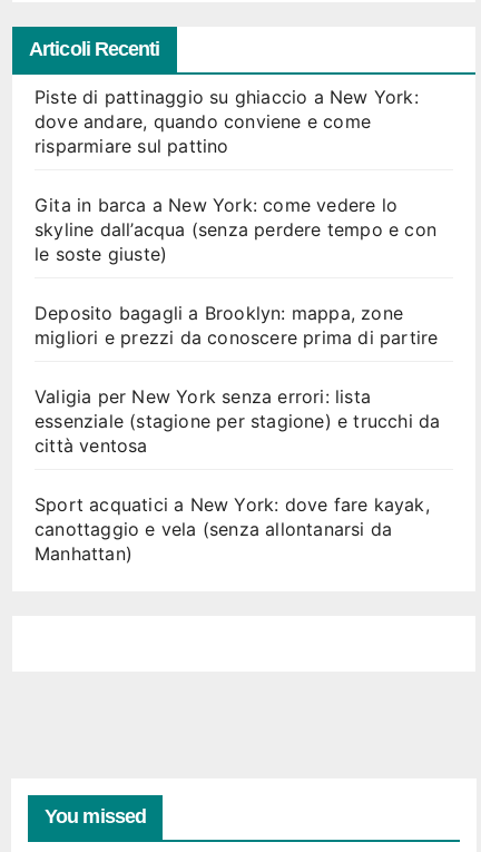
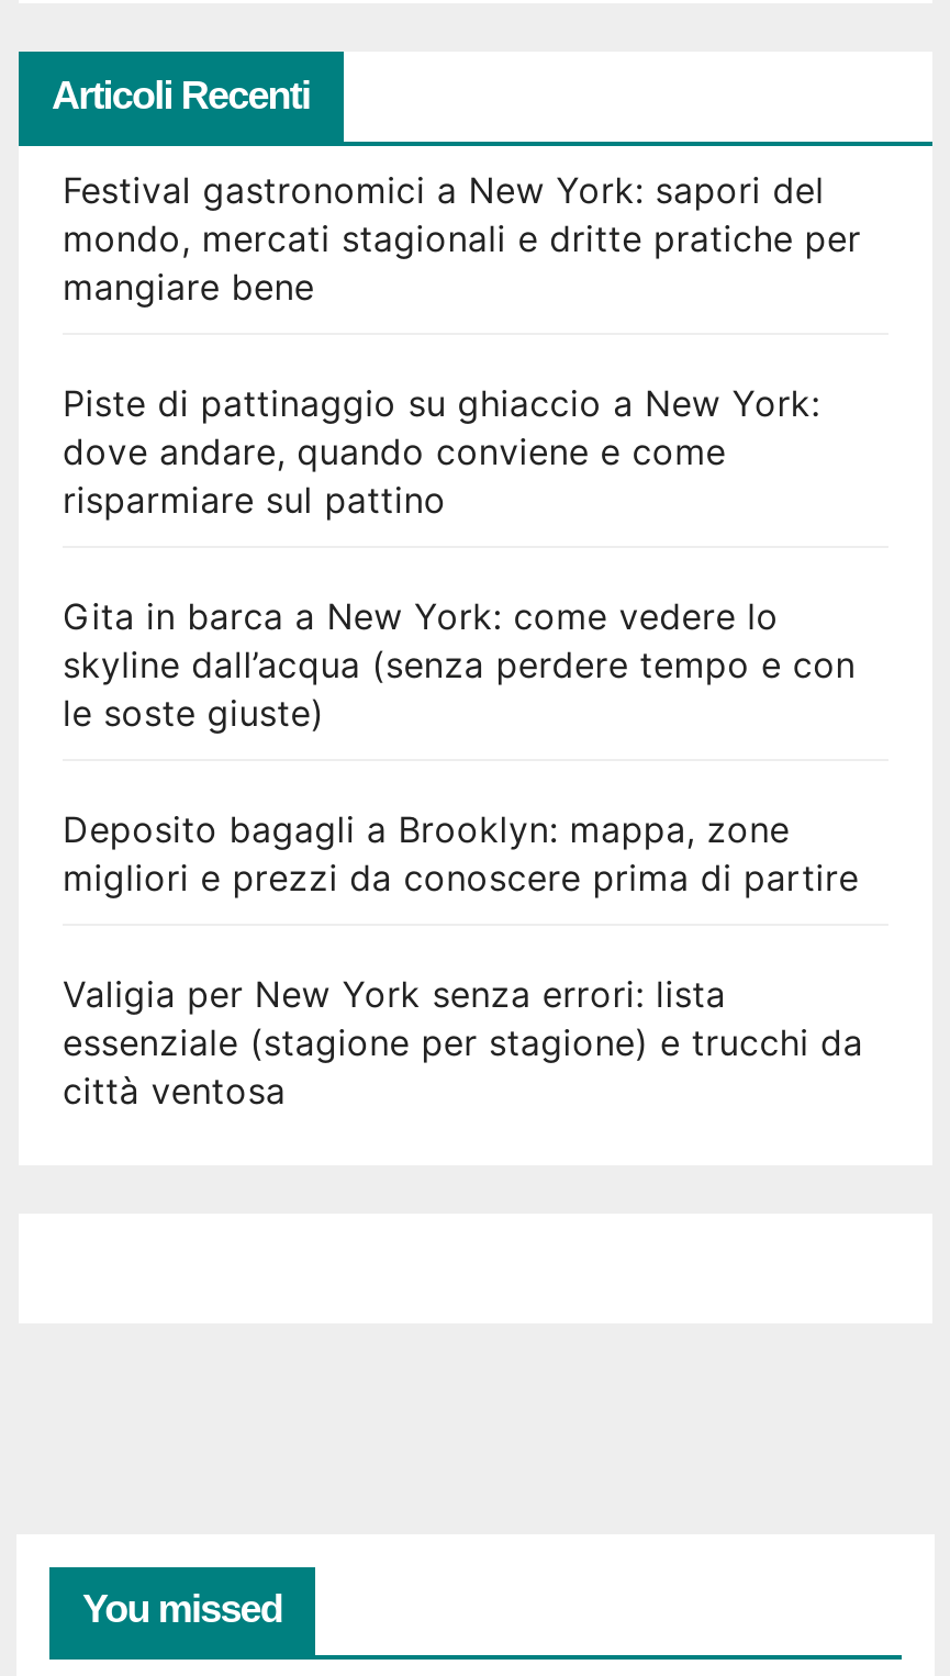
+ Festival gastronomici a New York: sapori del
+ mondo, mercati stagionali e dritte pratiche per
+ mangiare bene

moved down: Piste di pattinaggio su ghiaccio a New York: | dove andare, quando conviene e come | risparmiare sul pattino | ... | essenziale (stagione per stagione) e trucchi da | città ventosa

- Sport acquatici a New York: dove fare kayak,
- canottaggio e vela (senza allontanarsi da
- Manhattan)
